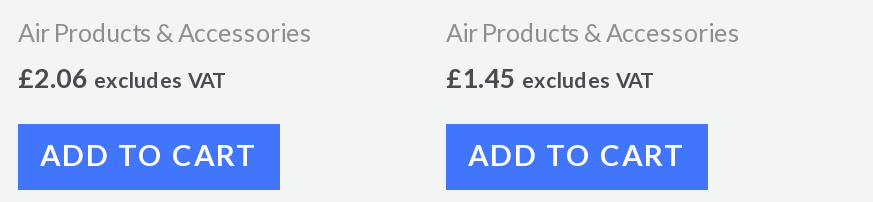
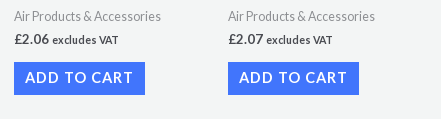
- £1.45 excludes VAT
+ £2.07 excludes VAT
